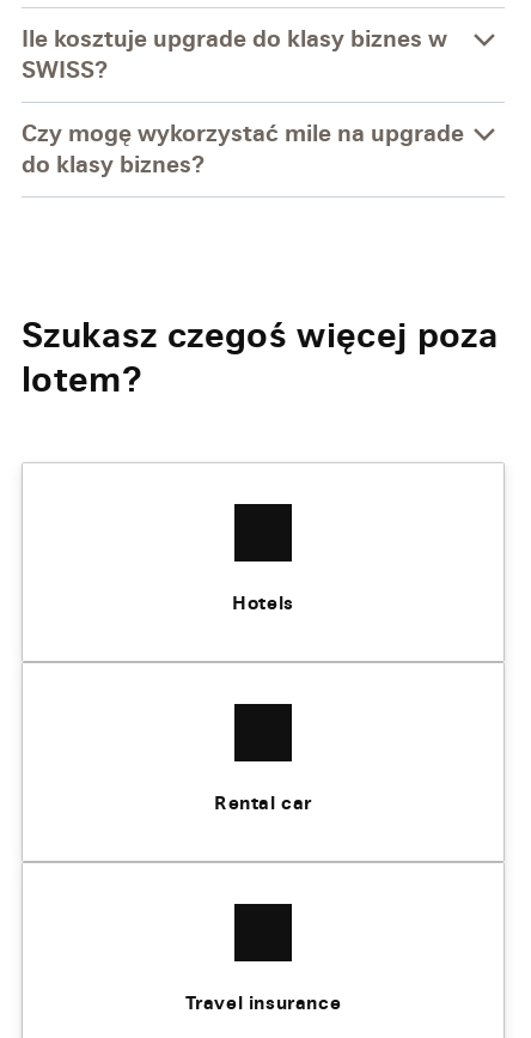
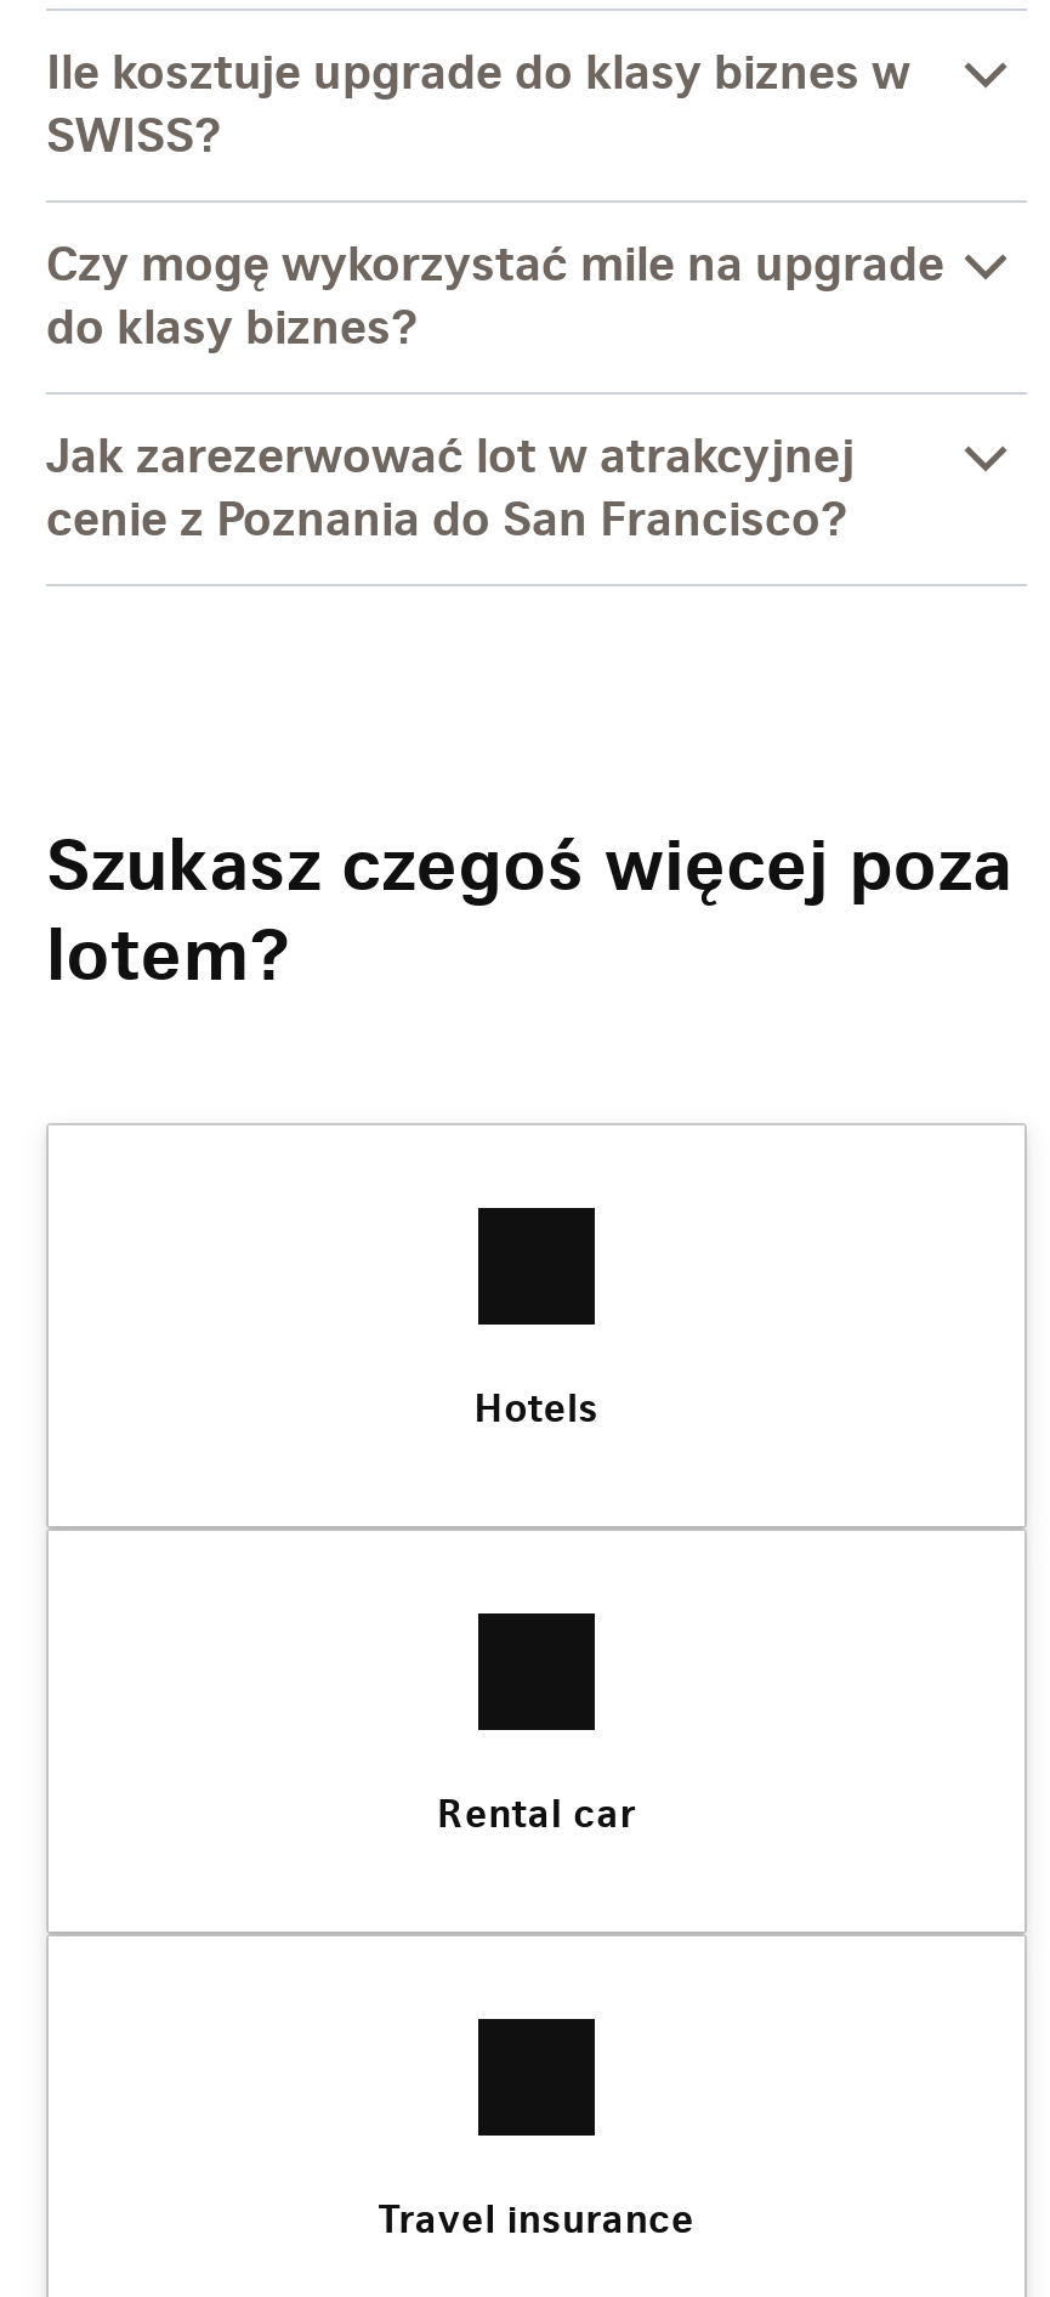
+ Jak zarezerwować lot w atrakcyjnej
+ cenie z Poznania do San Francisco?
